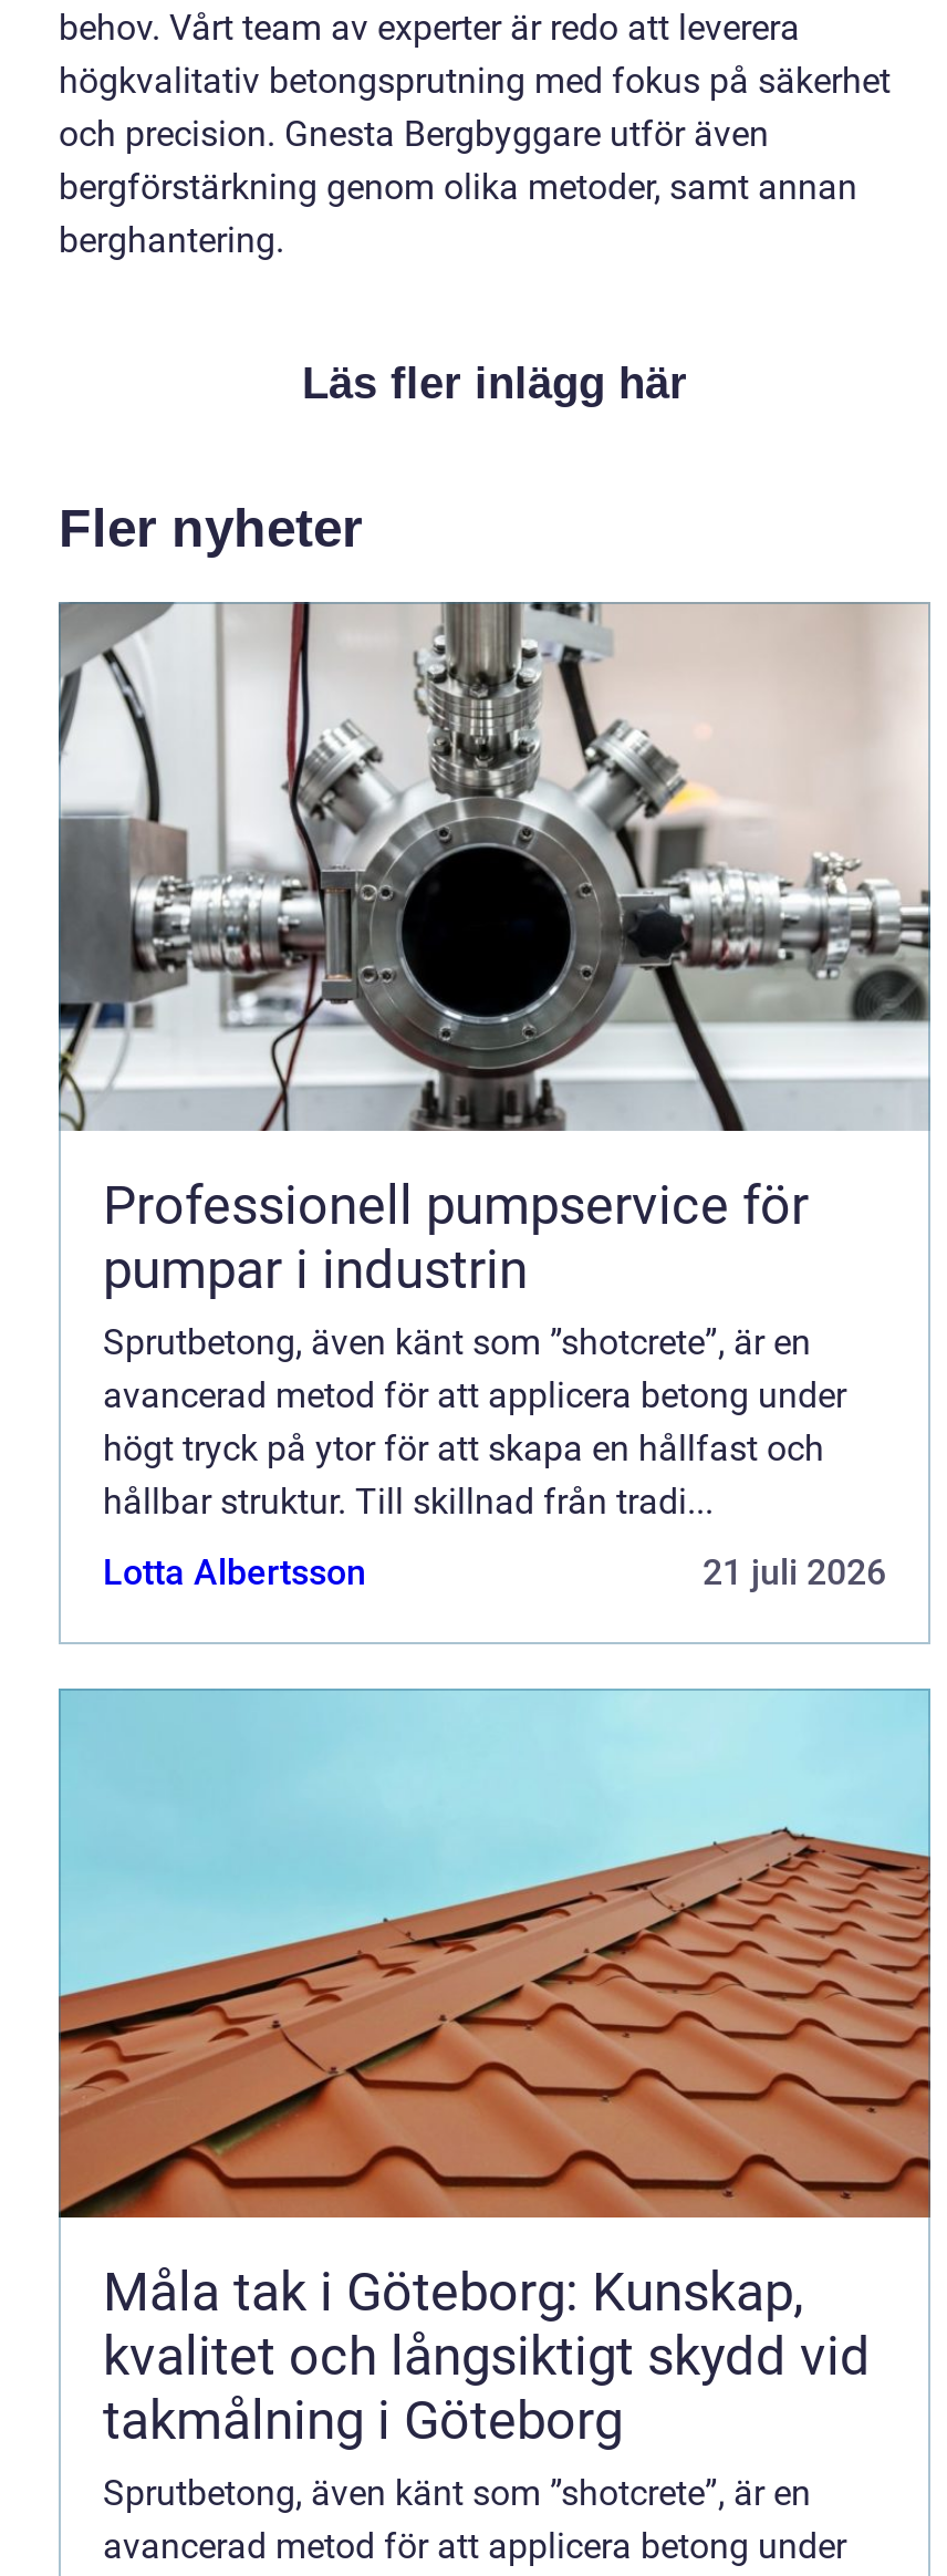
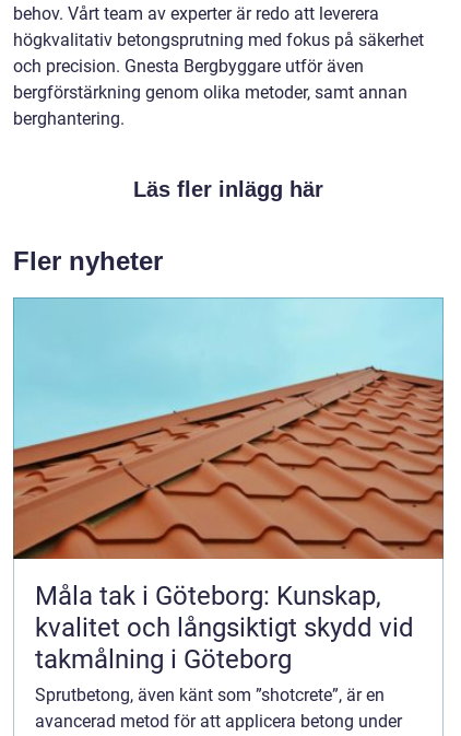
- [image]
- Professionell pumpservice för
- pumpar i industrin
- Sprutbetong, även känt som ”shotcrete”, är en
- avancerad metod för att applicera betong under
- högt tryck på ytor för att skapa en hållfast och
- hållbar struktur. Till skillnad från tradi...
- Lotta Albertsson
- 21 juli 2026
